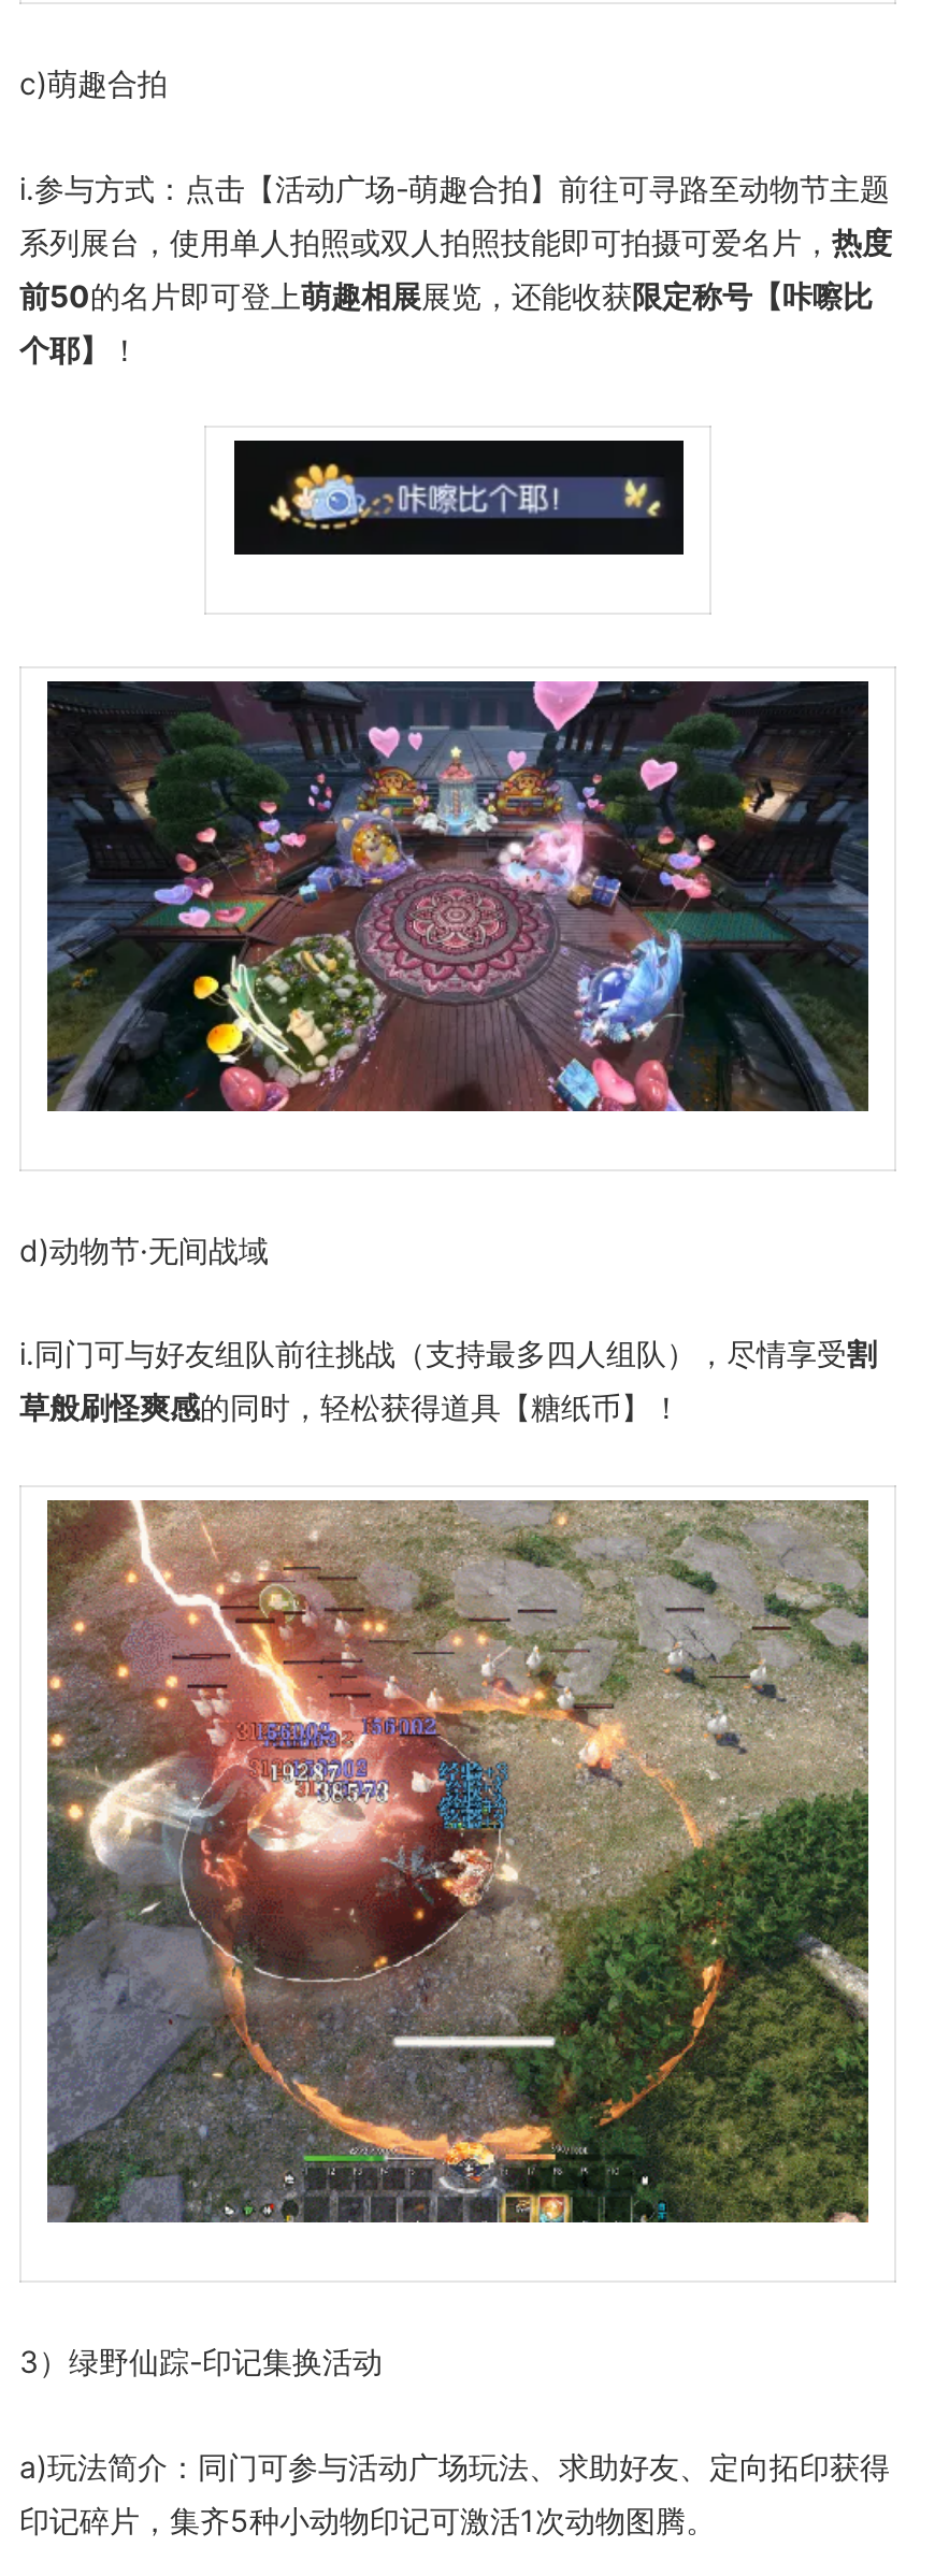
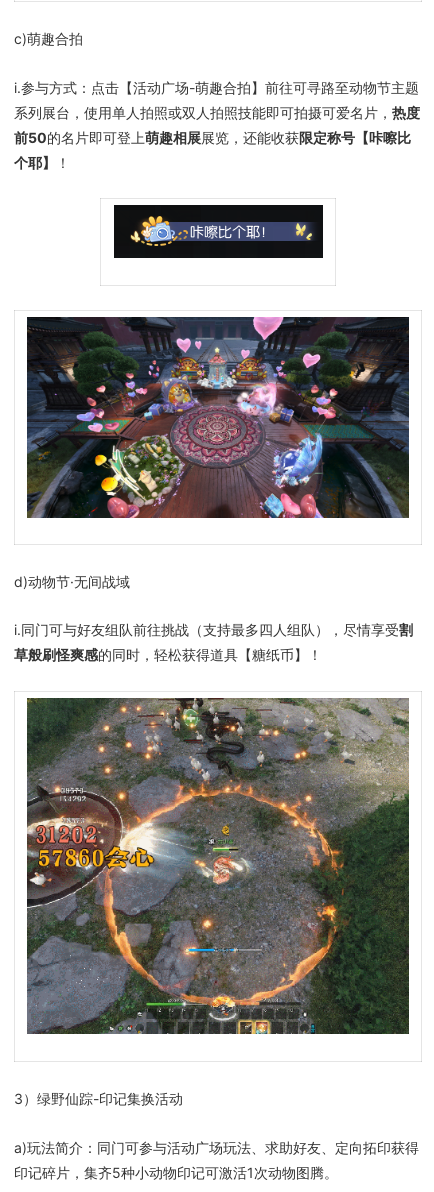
- [image]
+ [image]
